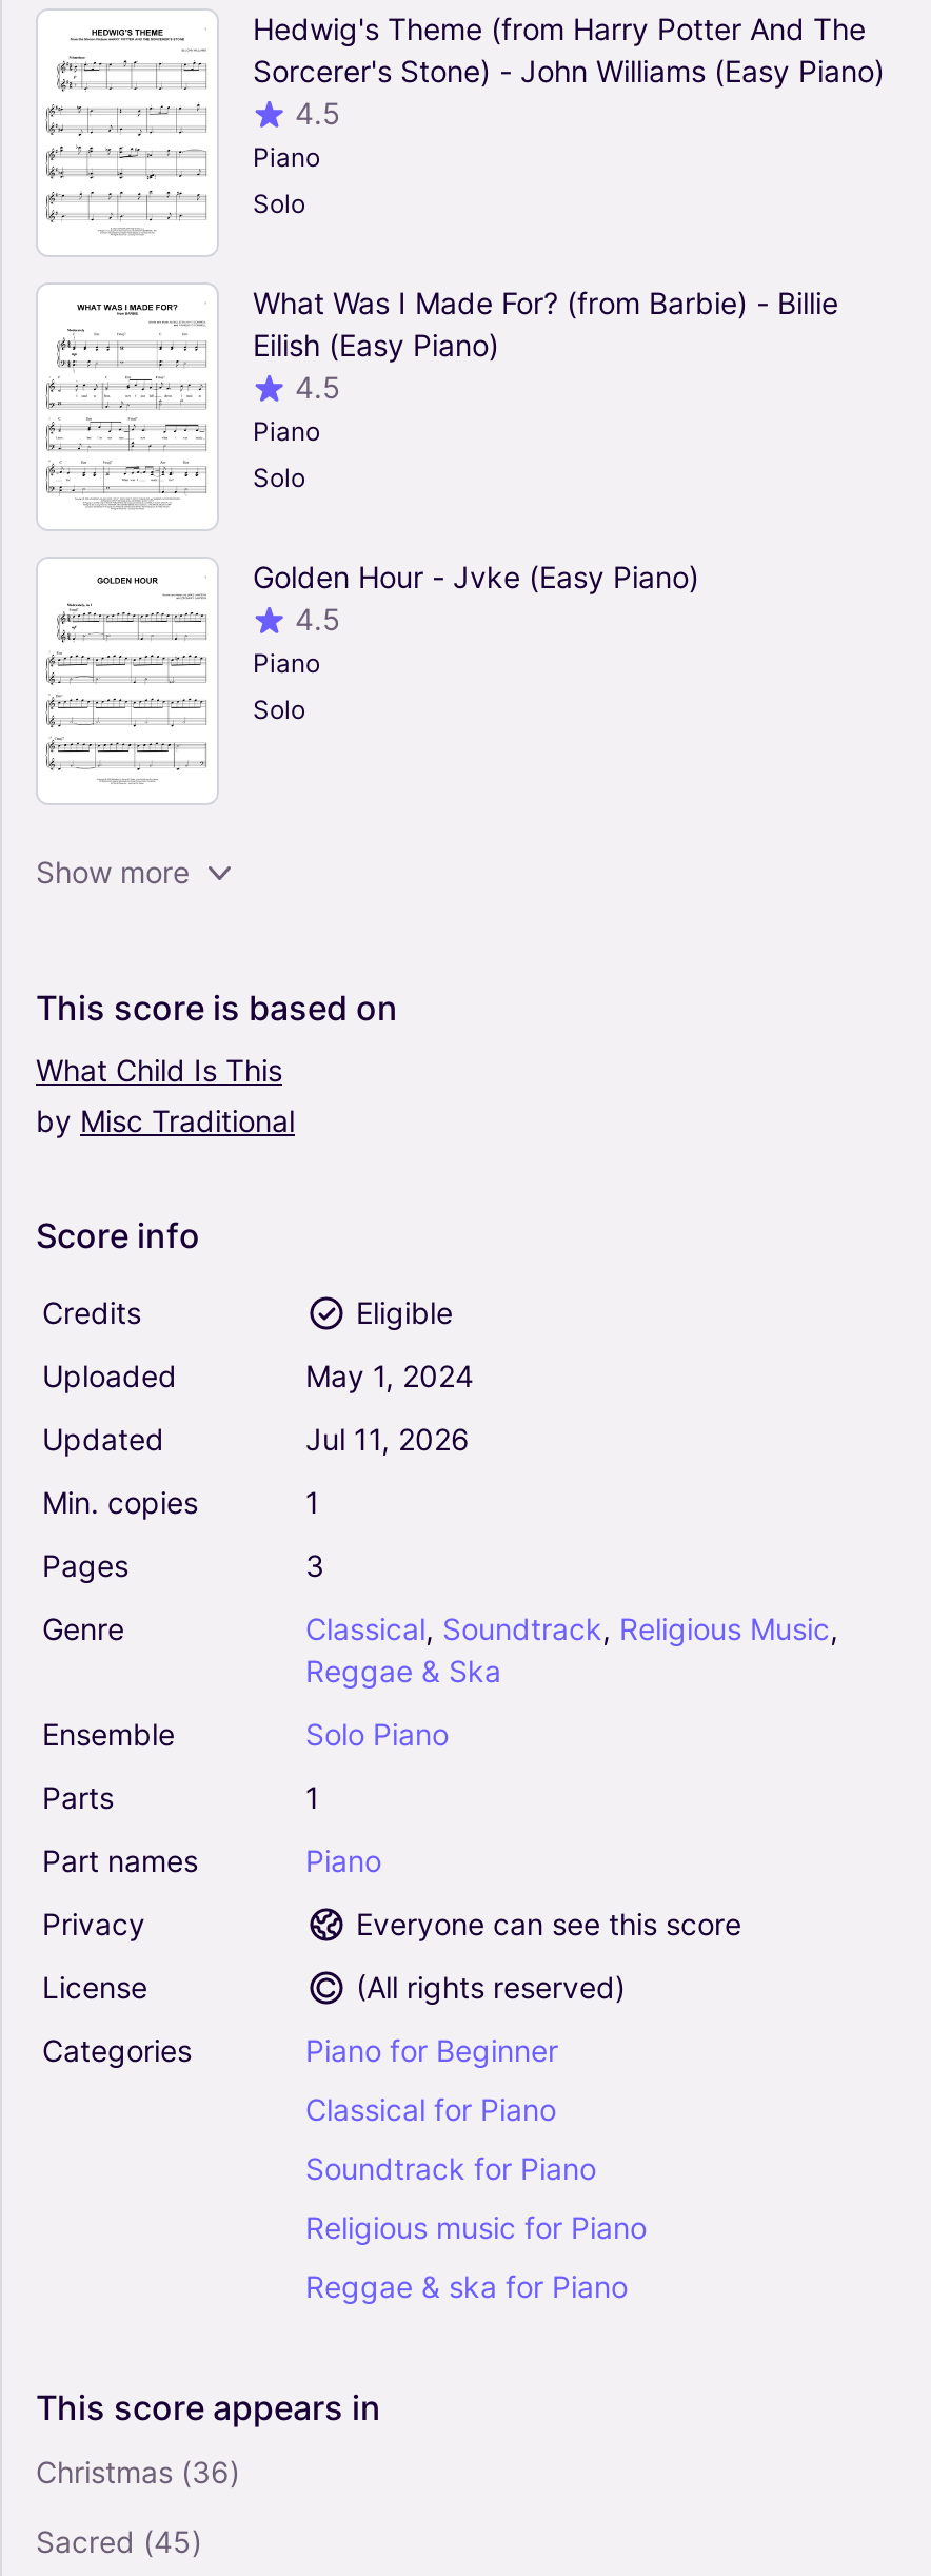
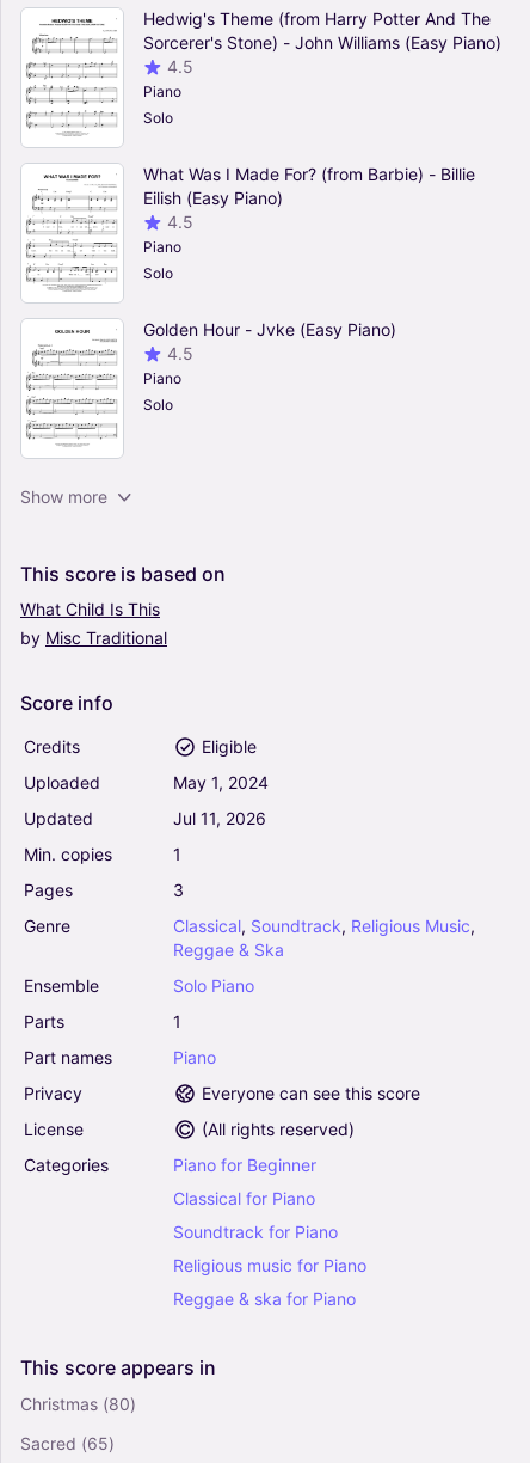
- Christmas (36)
+ Christmas (80)

- Sacred (45)
+ Sacred (65)
